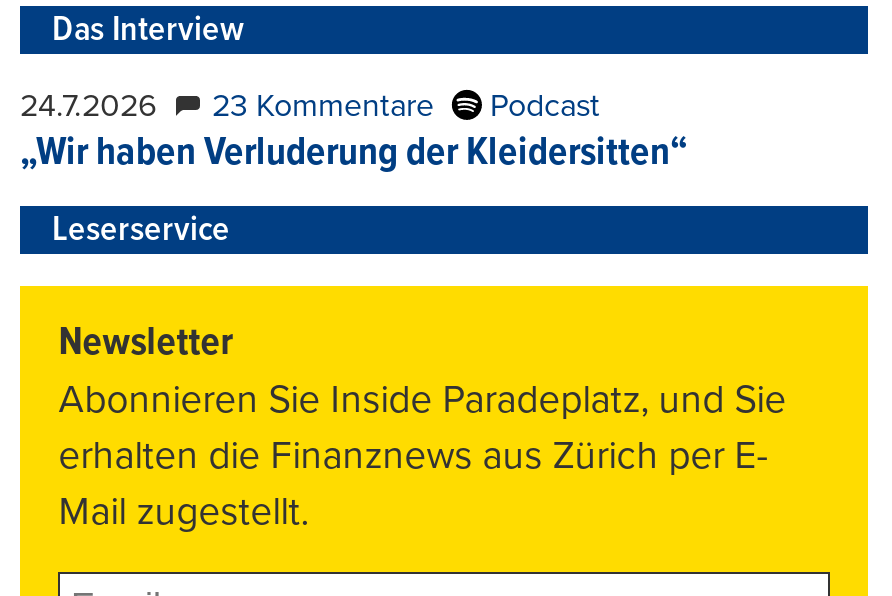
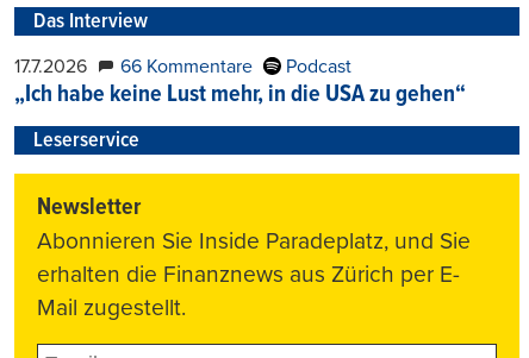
- 24.7.2026
+ 17.7.2026

- 23 Kommentare
+ 66 Kommentare

- „Wir haben Verluderung der Kleidersitten“
+ „Ich habe keine Lust mehr, in die USA zu gehen“
